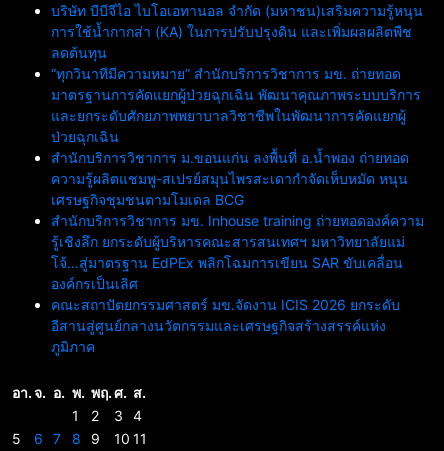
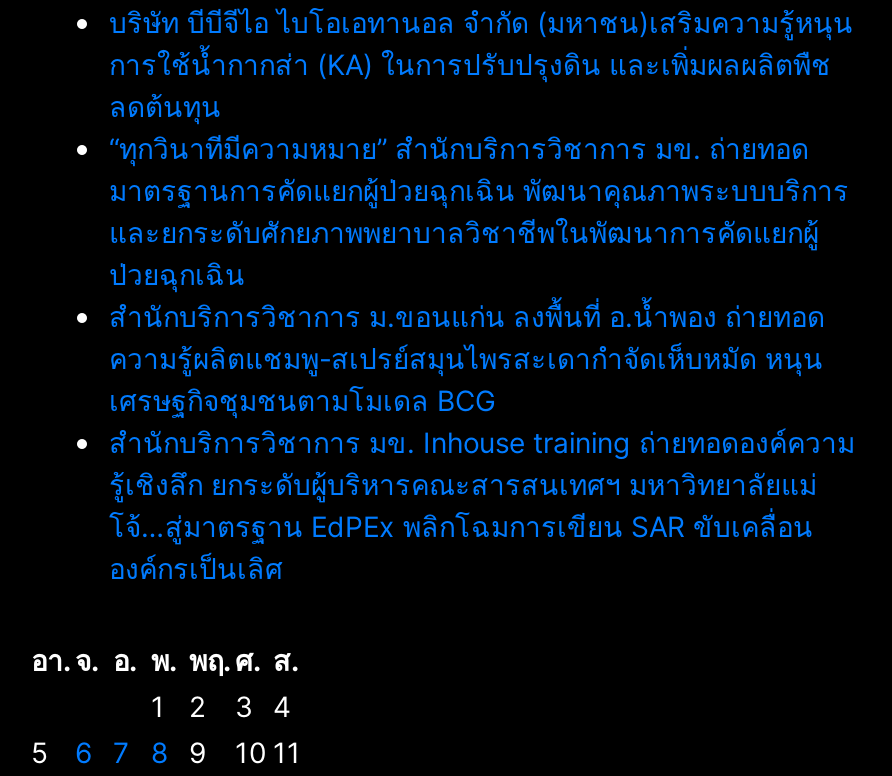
- คณะสถาปัตยกรรมศาสตร์ มข.จัดงาน ICIS 2026 ยกระดับ
- อีสานสู่ศูนย์กลางนวัตกรรมและเศรษฐกิจสร้างสรรค์แห่ง
- ภูมิภาค
